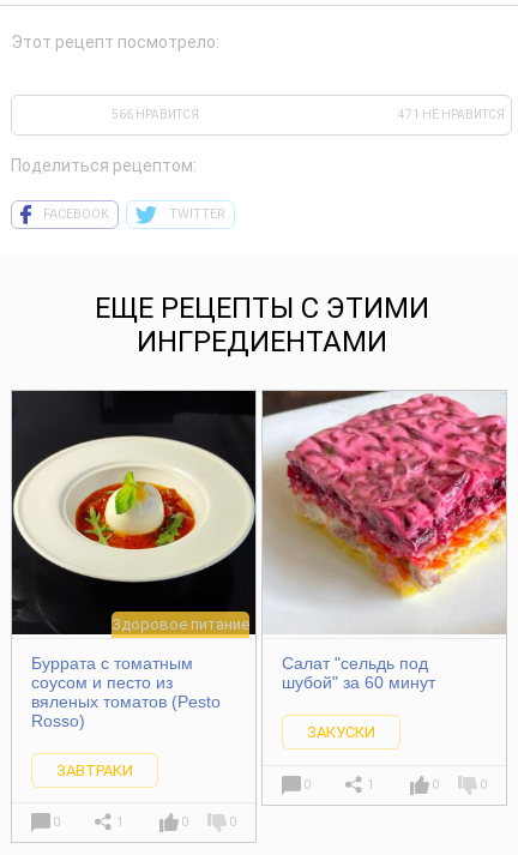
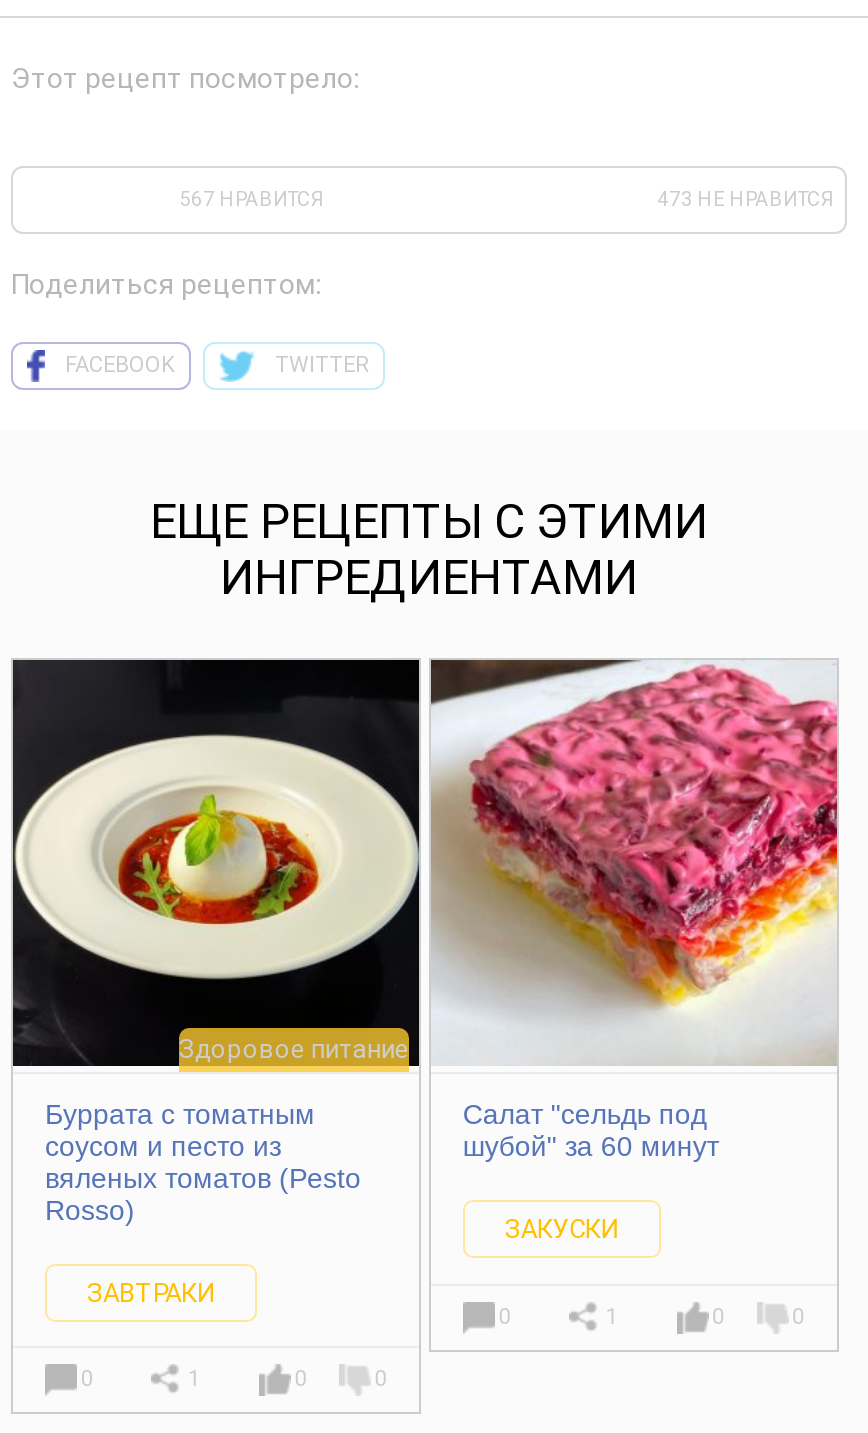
- 566 НРАВИТСЯ
+ 567 НРАВИТСЯ

- 471 НЕ НРАВИТСЯ
+ 473 НЕ НРАВИТСЯ
